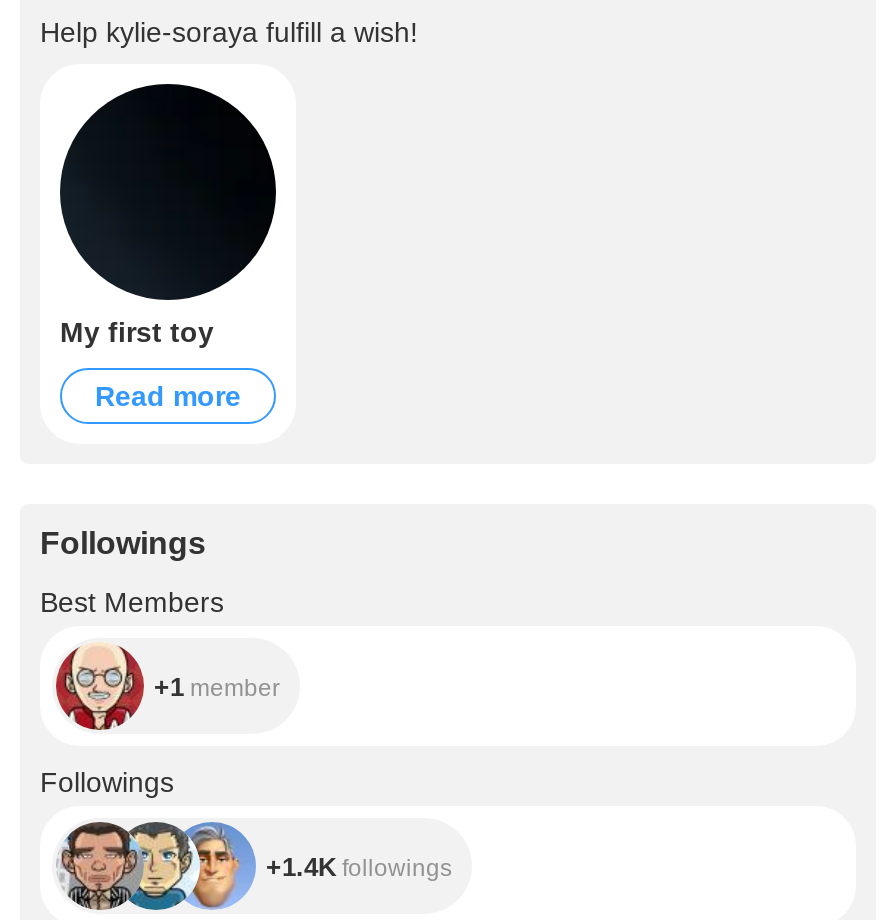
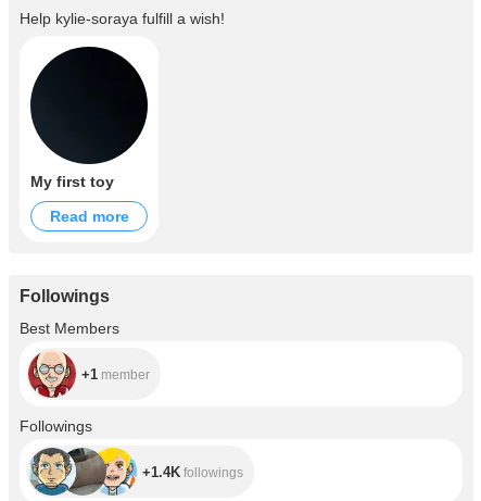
- [image]
+ [image]
